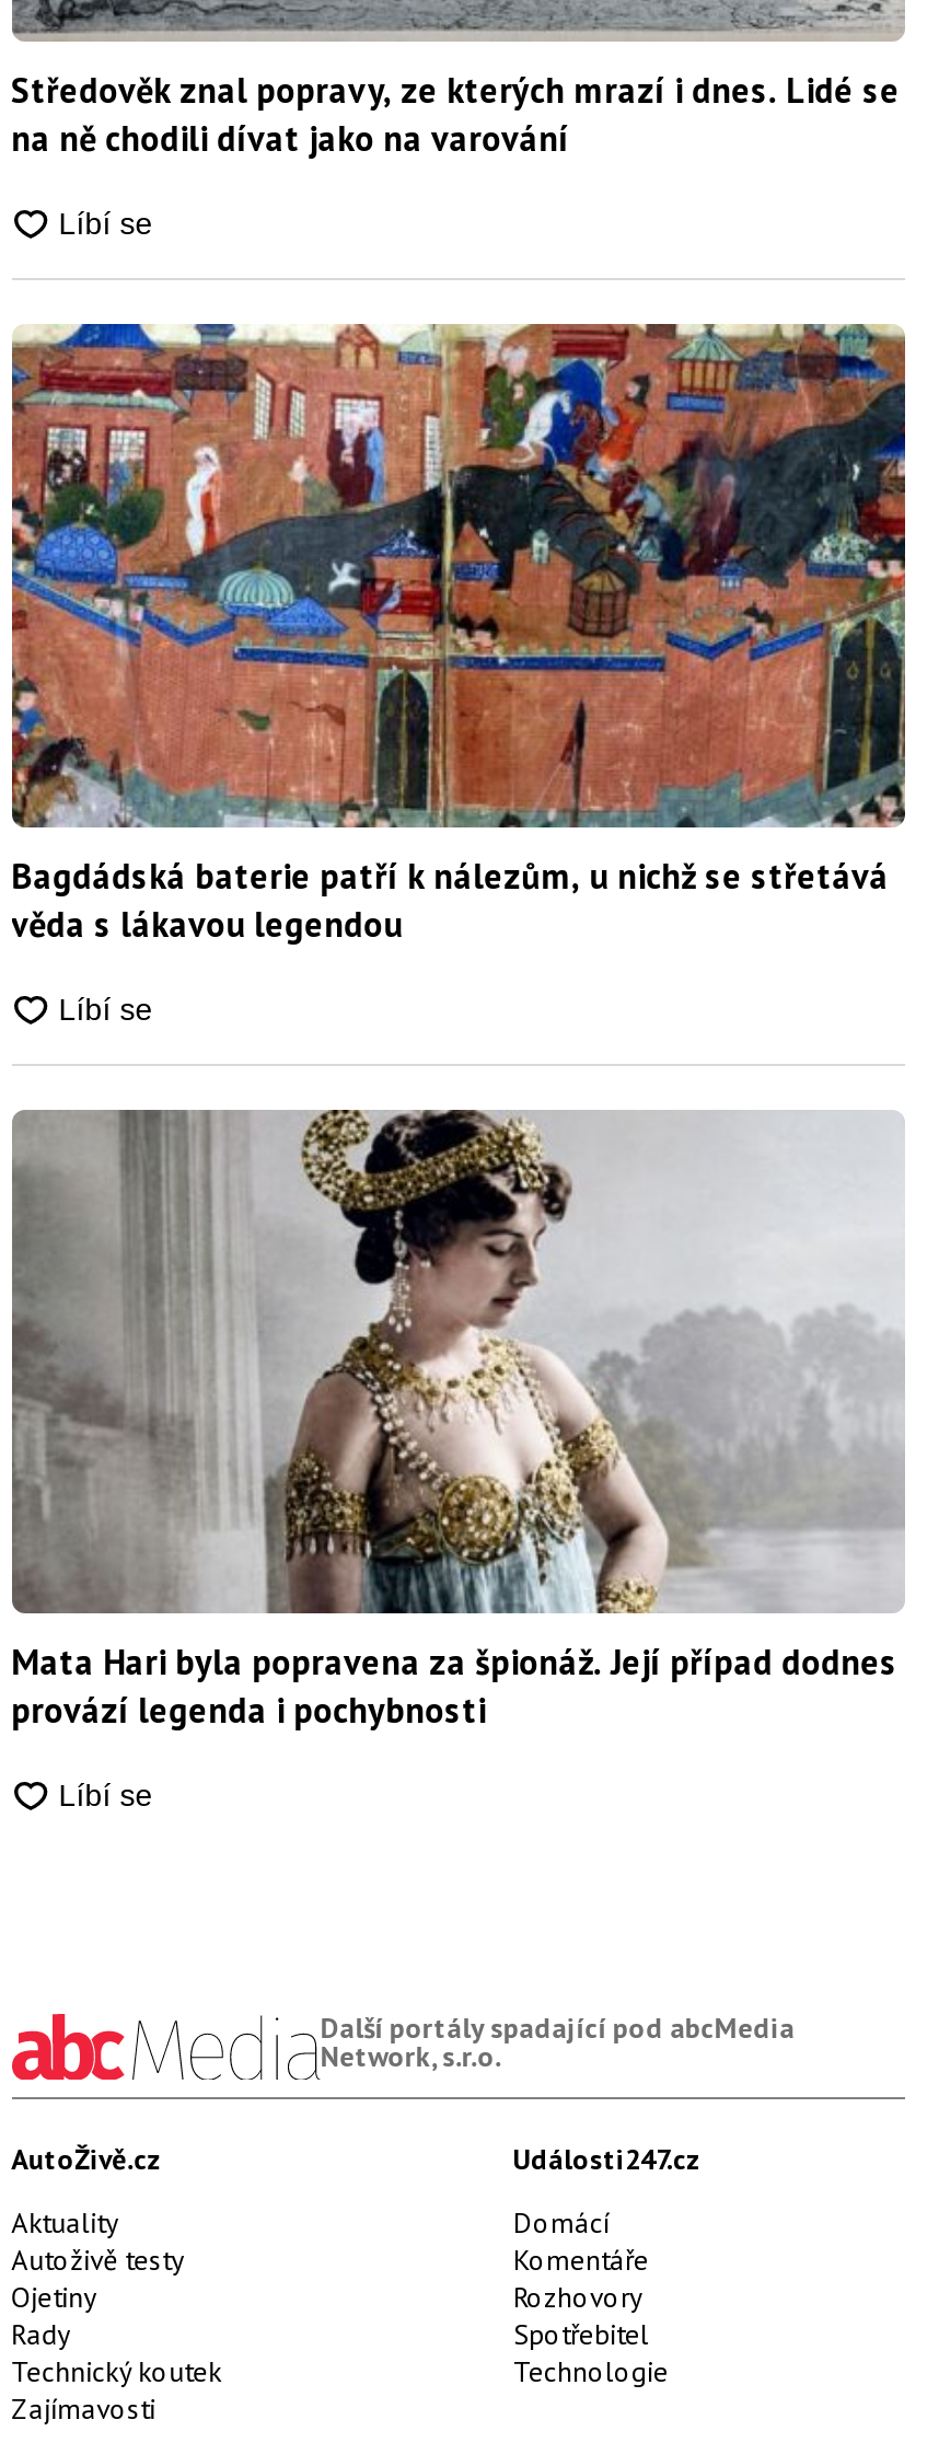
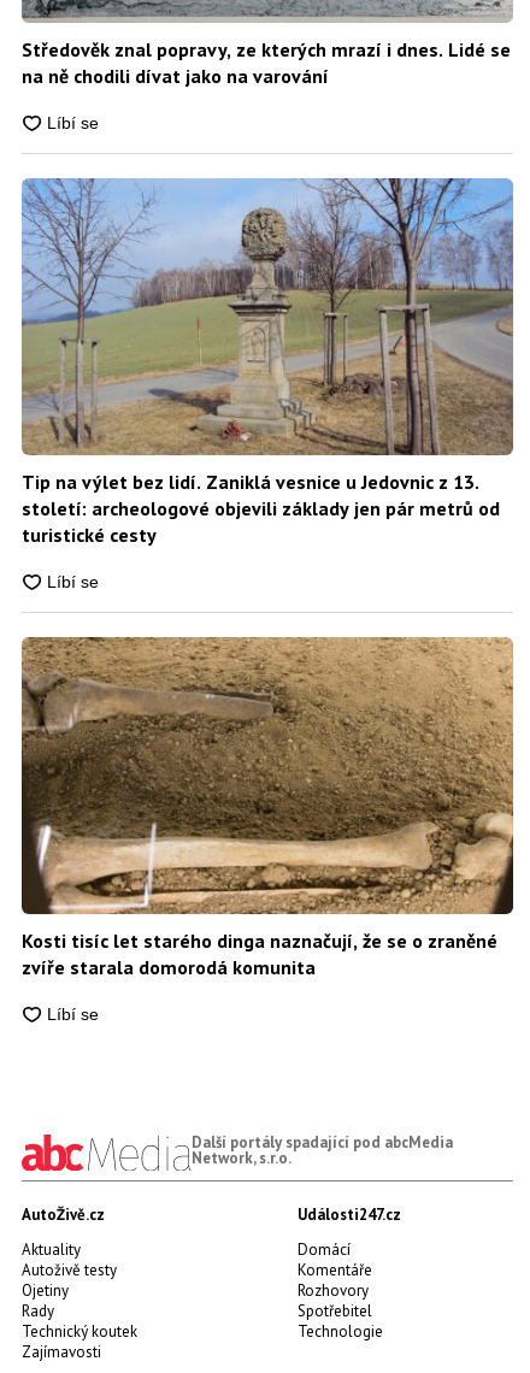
- [image]
- Bagdádská baterie patří k nálezům, u nichž se střetává
- věda s lákavou legendou
+ [image]
+ Tip na výlet bez lidí. Zaniklá vesnice u Jedovnic z 13.
+ století: archeologové objevili základy jen pár metrů od
+ turistické cesty

- [image]
- Mata Hari byla popravena za špionáž. Její případ dodnes
- provází legenda i pochybnosti
+ [image]
+ Kosti tisíc let starého dinga naznačují, že se o zraněné
+ zvíře starala domorodá komunita
